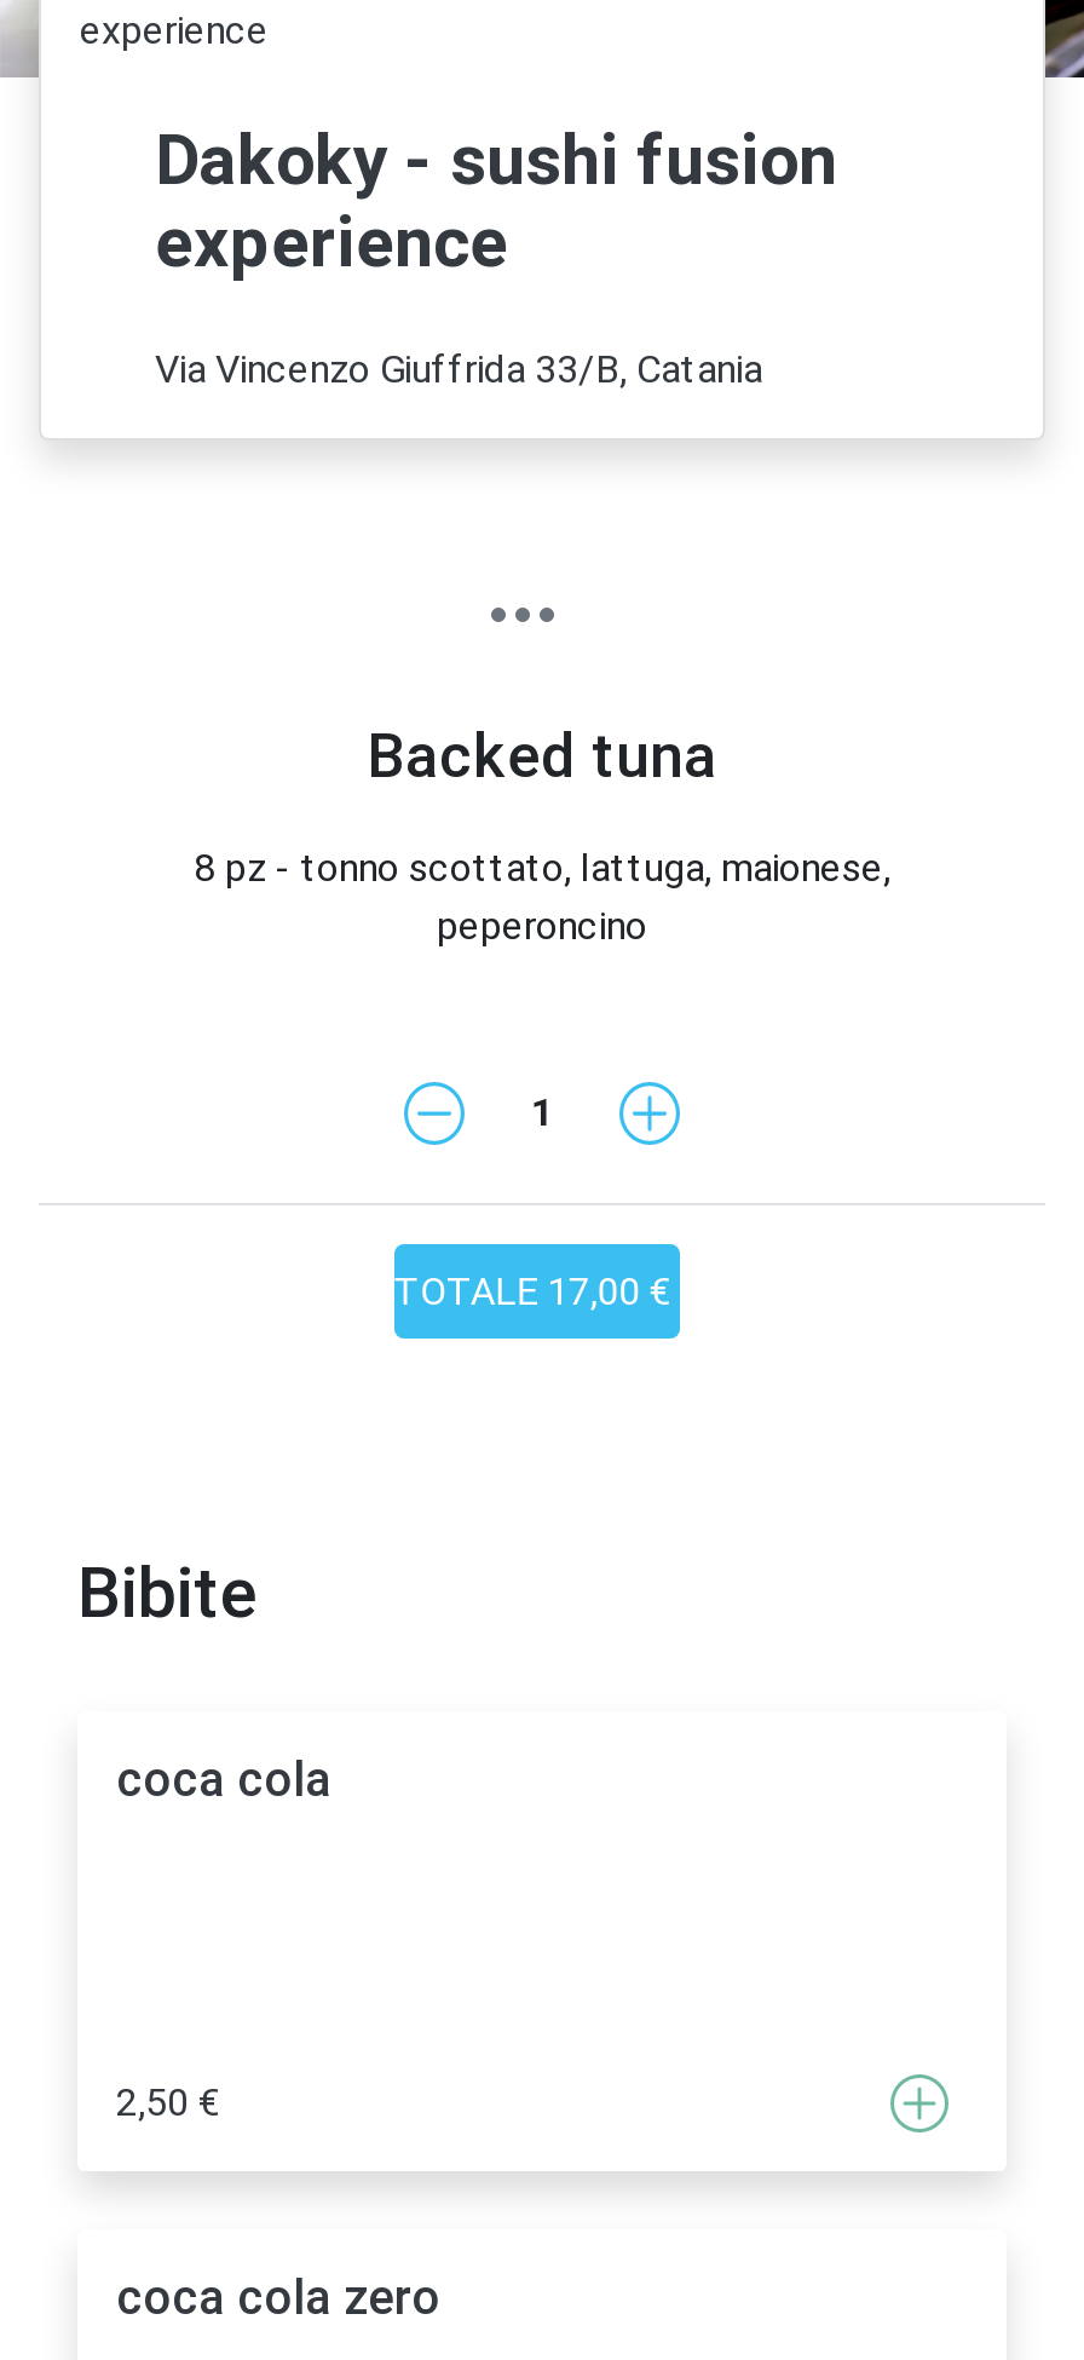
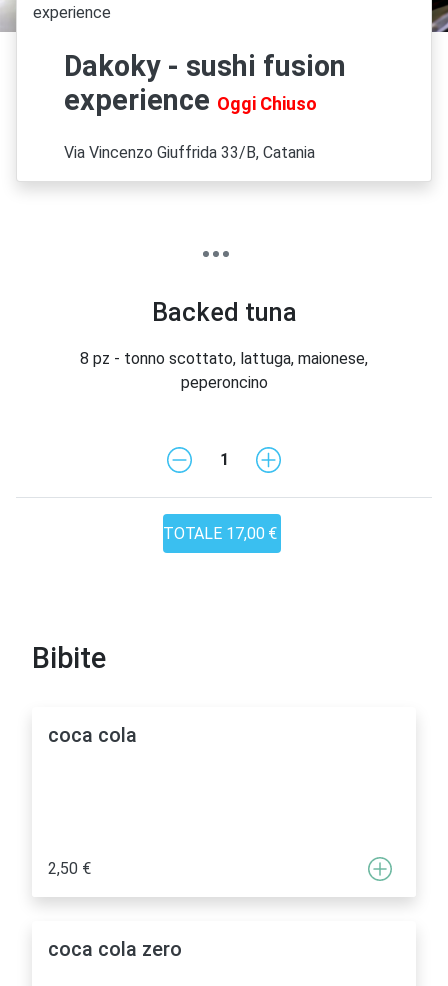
- experience
+ experience Oggi Chiuso
